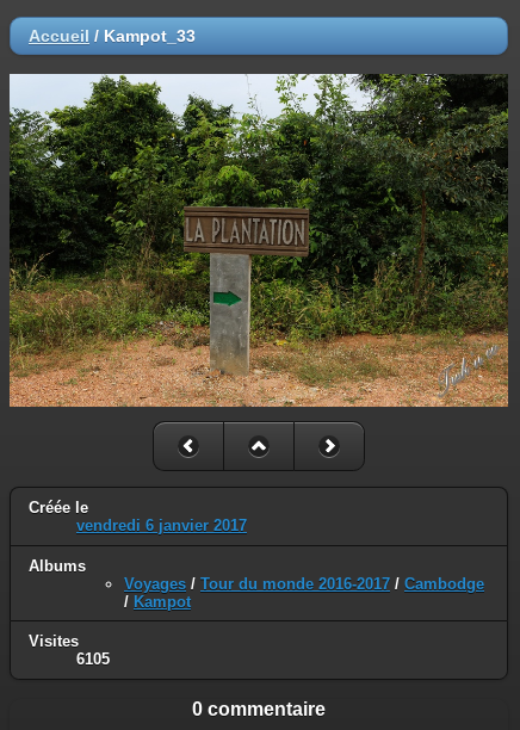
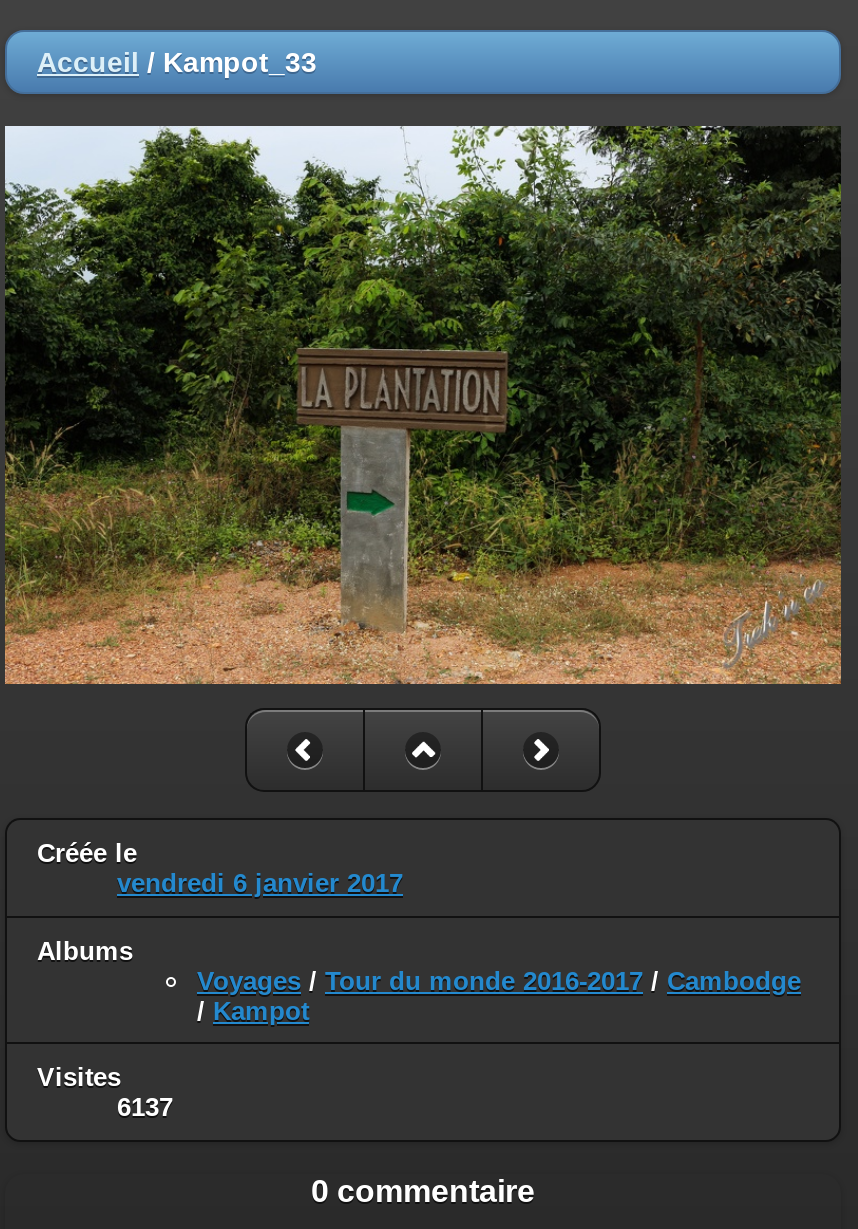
- 6105
+ 6137
